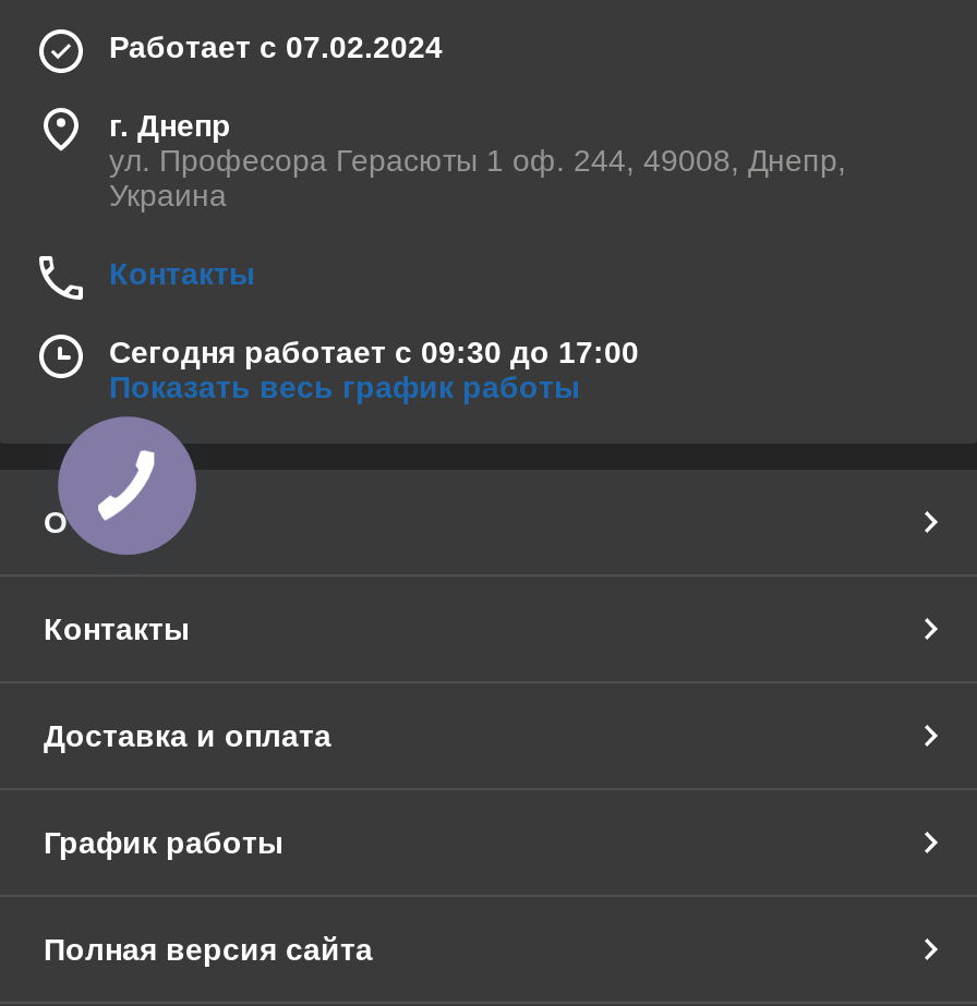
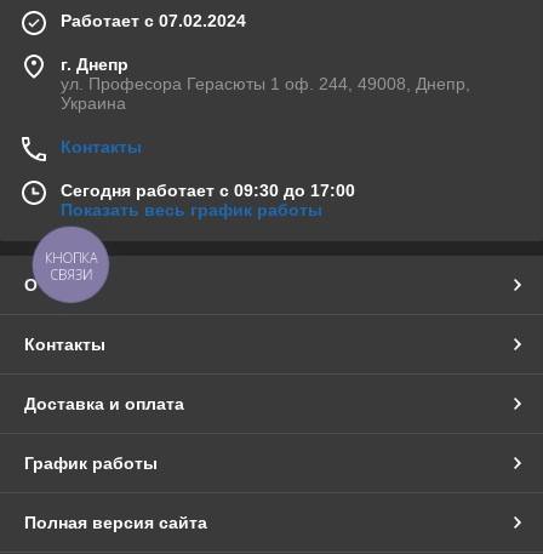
+ КНОПКА
+ СВЯЗИ
